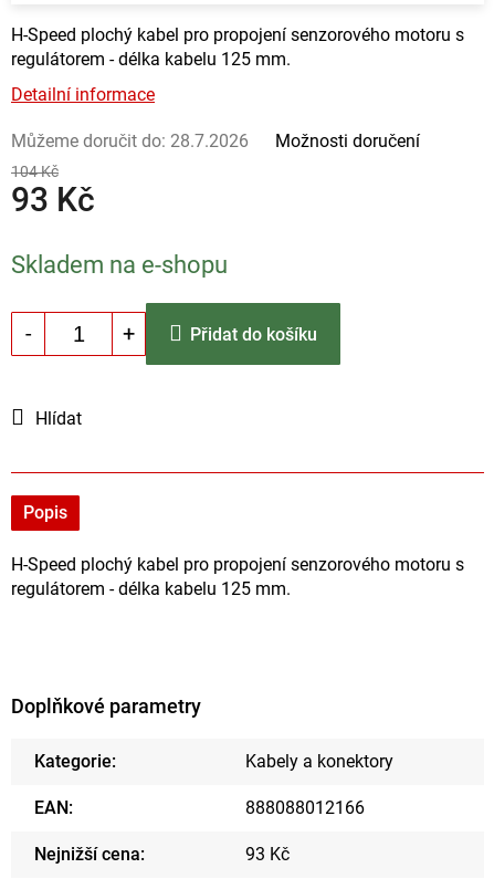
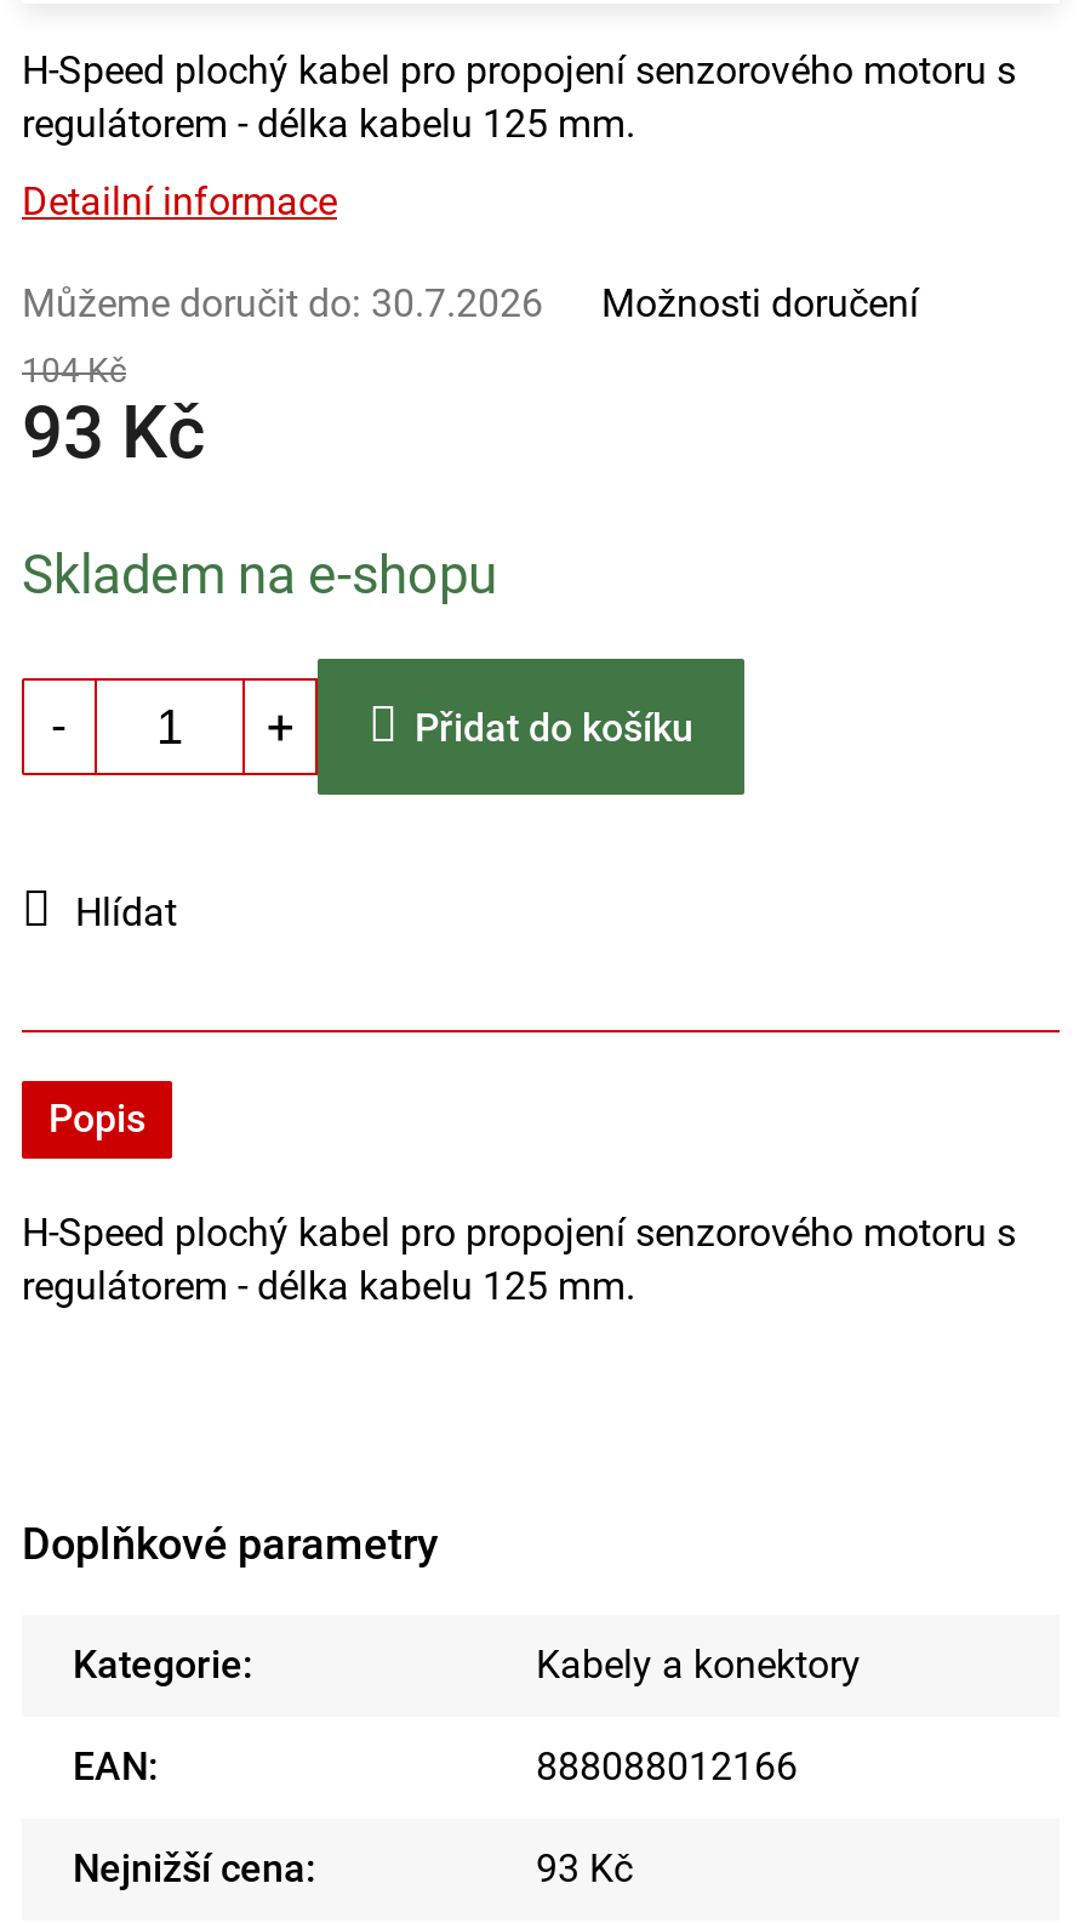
- Můžeme doručit do: 28.7.2026
+ Můžeme doručit do: 30.7.2026
